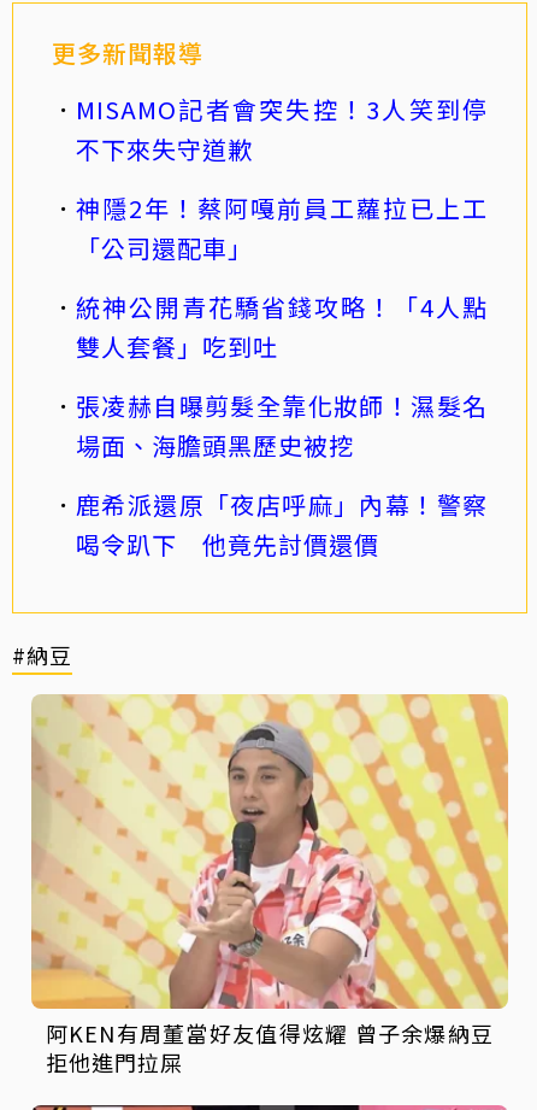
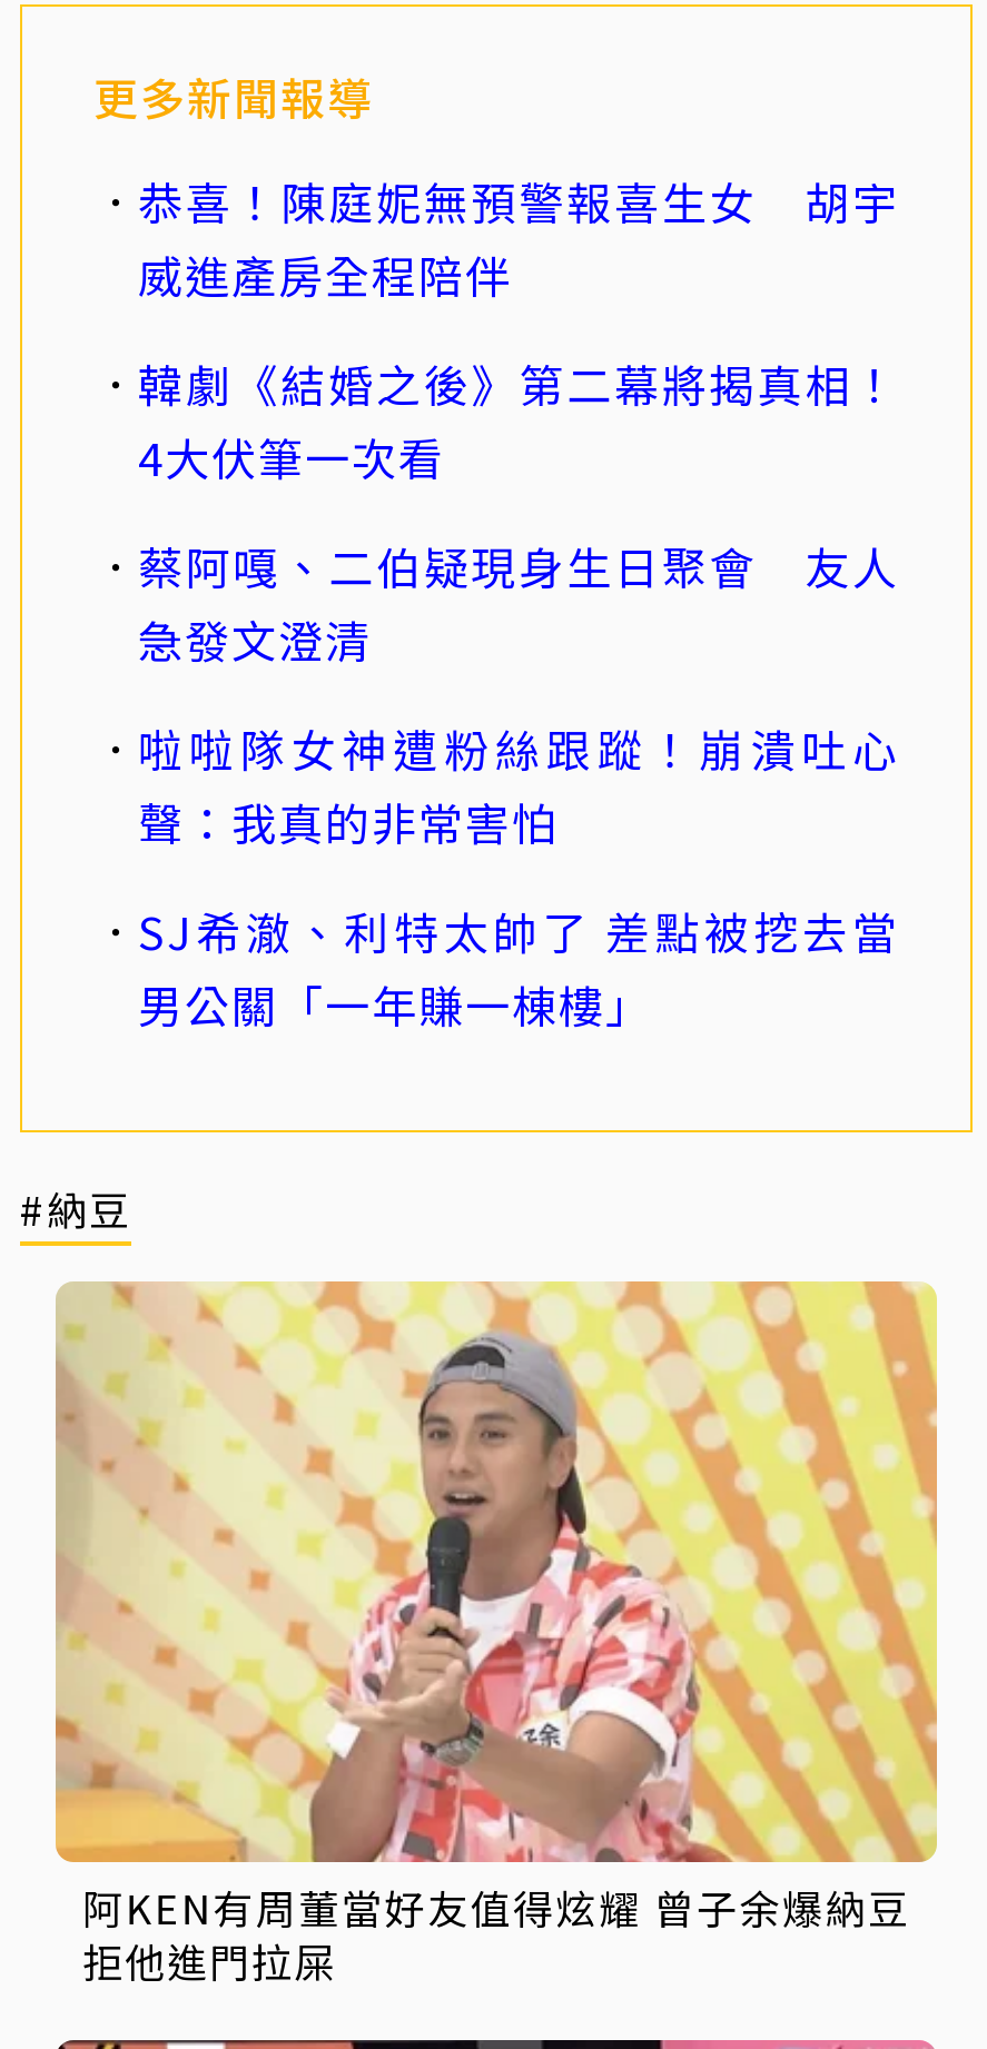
- MISAMO記者會突失控！3人笑到停
- 不下來失守道歉
+ 恭喜！陳庭妮無預警報喜生女 胡宇
+ 威進產房全程陪伴

- 神隱2年！蔡阿嘎前員工蘿拉已上工
- 「公司還配車」
+ 韓劇《結婚之後》第二幕將揭真相！
+ 4大伏筆一次看

- 統神公開青花驕省錢攻略！「4人點
- 雙人套餐」吃到吐
+ 蔡阿嘎、二伯疑現身生日聚會 友人
+ 急發文澄清

- 張凌赫自曝剪髮全靠化妝師！濕髮名
- 場面、海膽頭黑歷史被挖
+ 啦啦隊女神遭粉絲跟蹤！崩潰吐心
+ 聲：我真的非常害怕

- 鹿希派還原「夜店呼麻」內幕！警察
- 喝令趴下 他竟先討價還價
+ SJ希澈、利特太帥了 差點被挖去當
+ 男公關「一年賺一棟樓」
